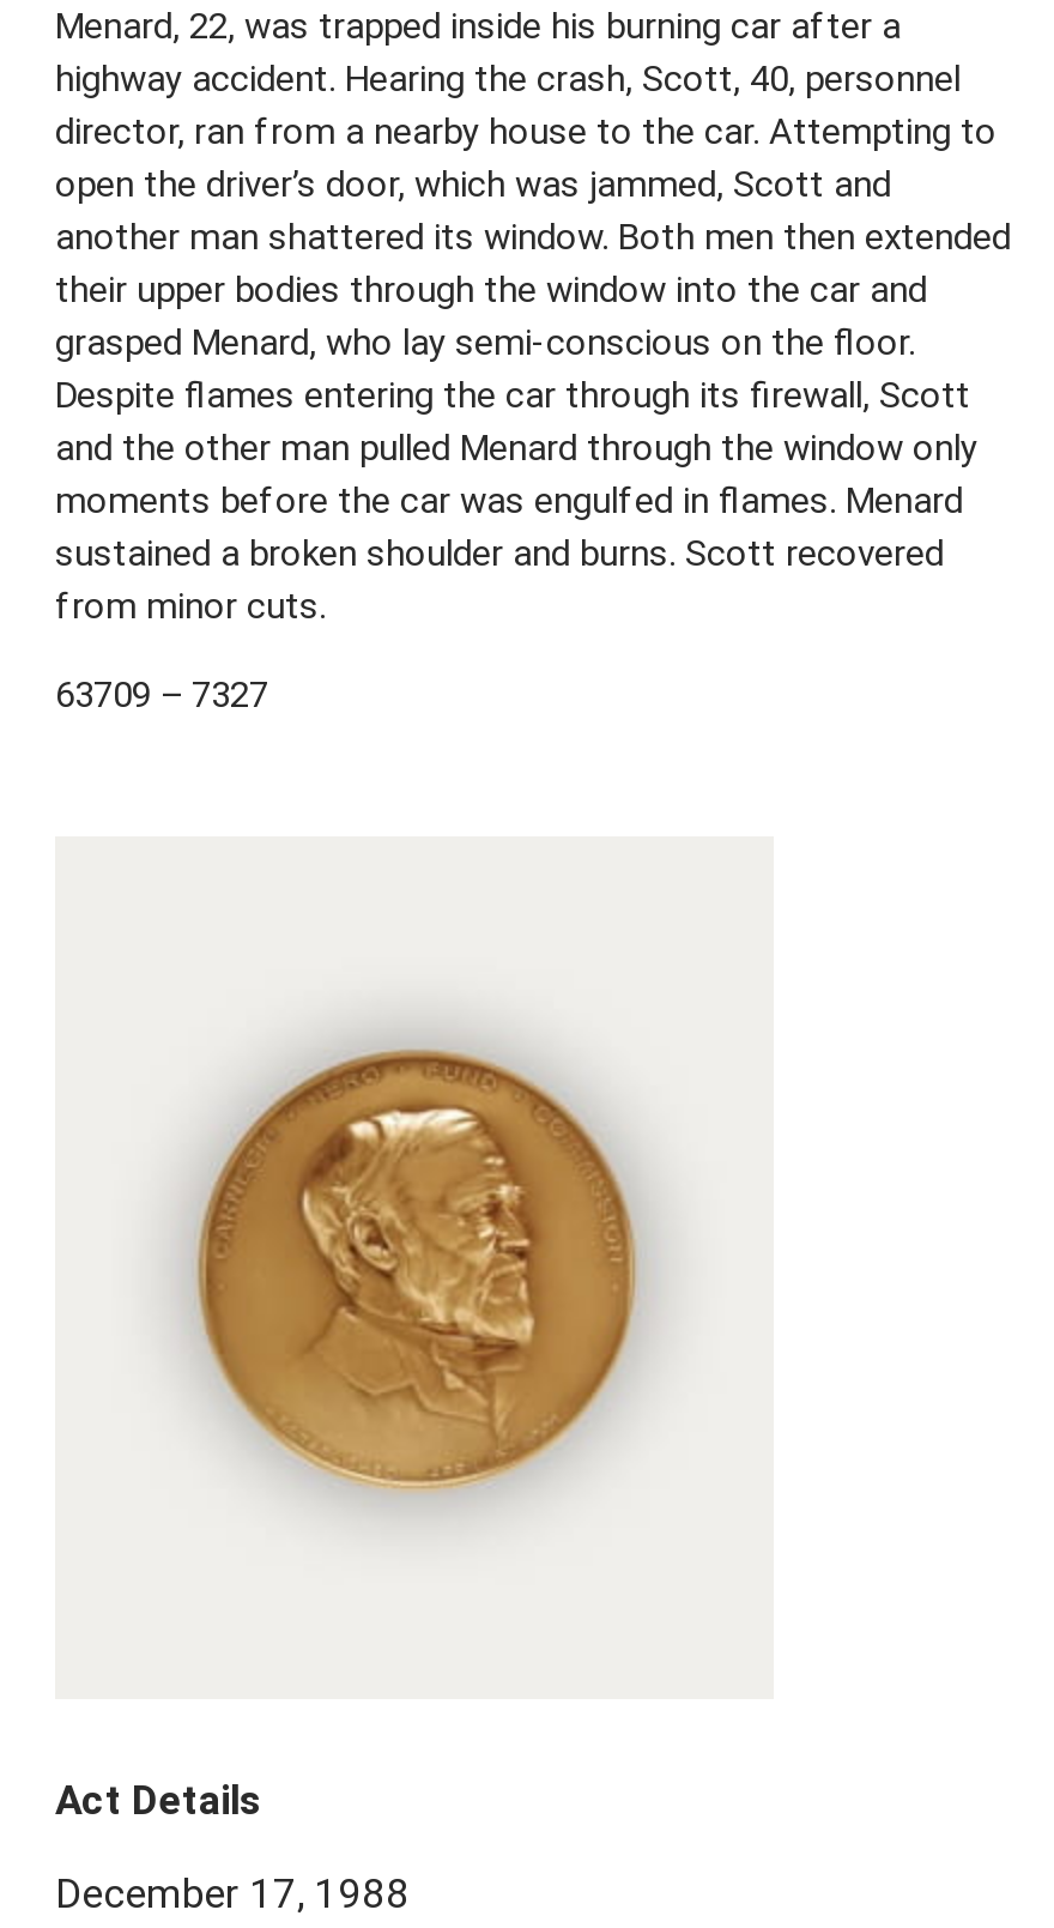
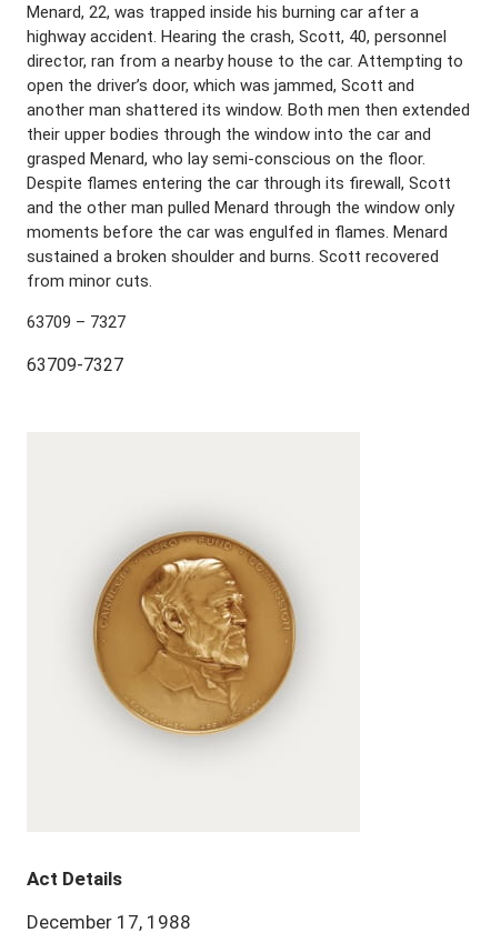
+ 63709-7327
